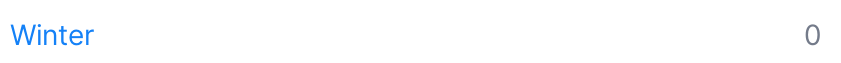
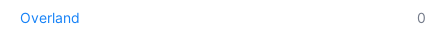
- Winter
+ Overland
